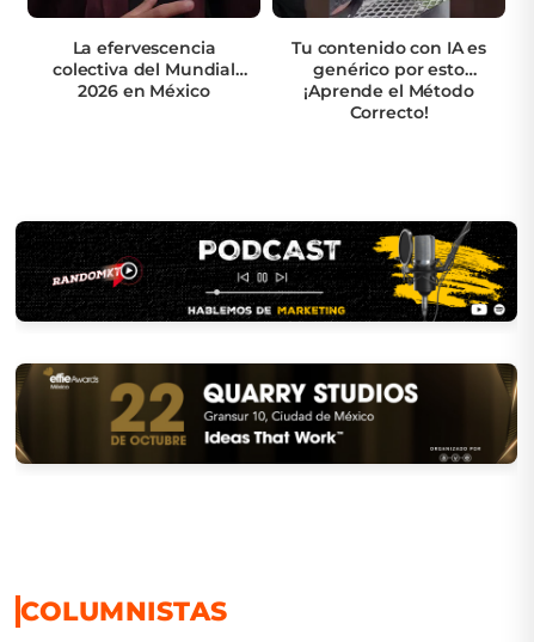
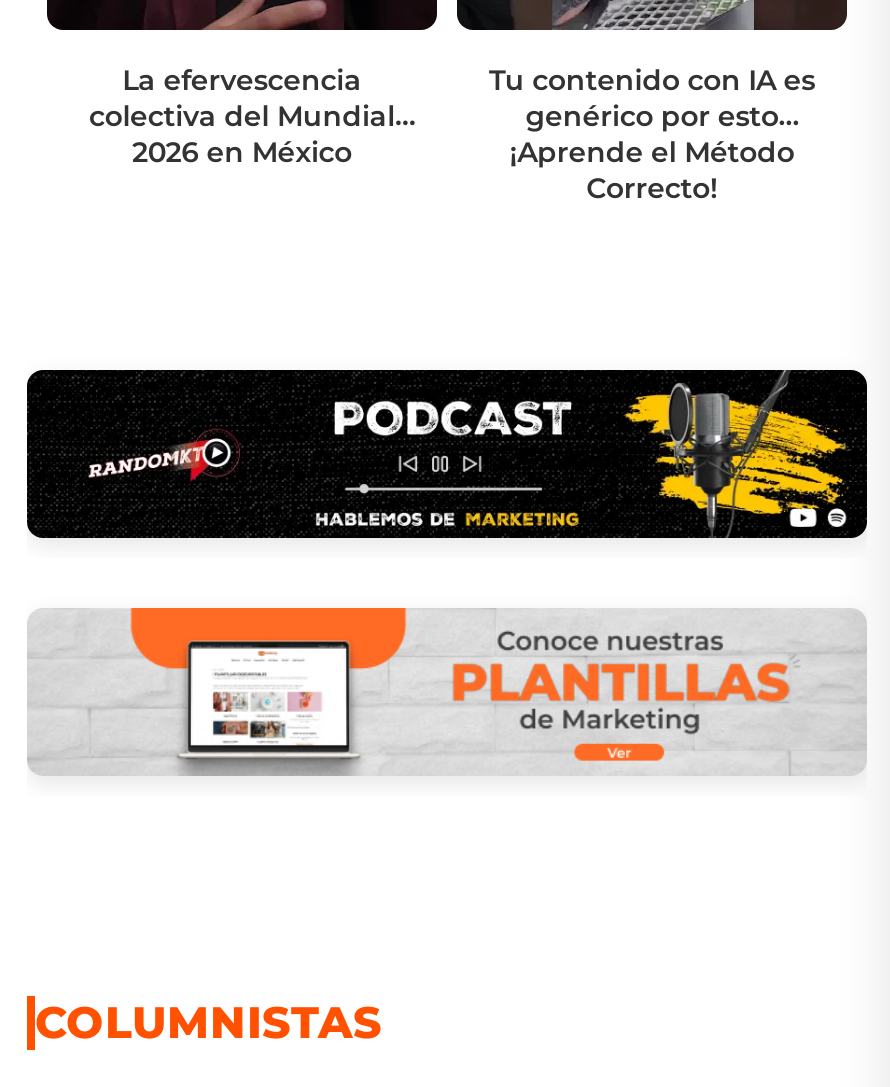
- [image]
+ [image]
